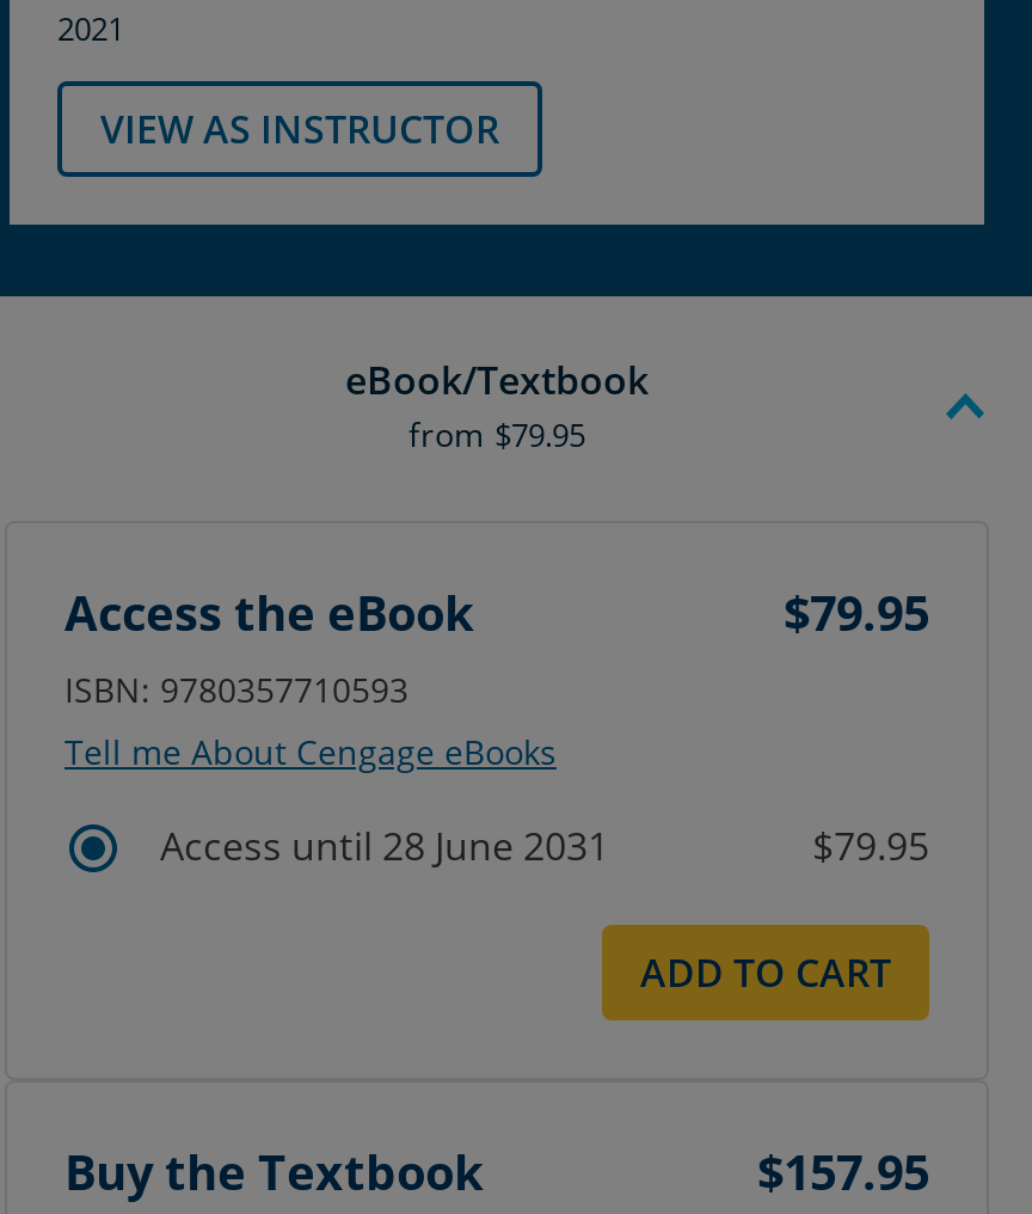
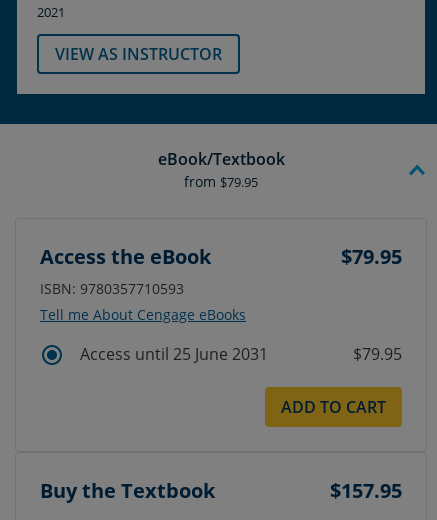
- Access until 28 June 2031
+ Access until 25 June 2031
